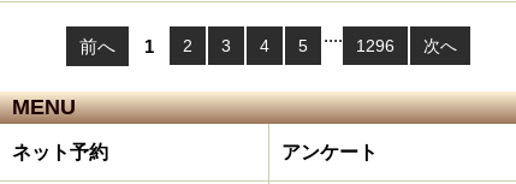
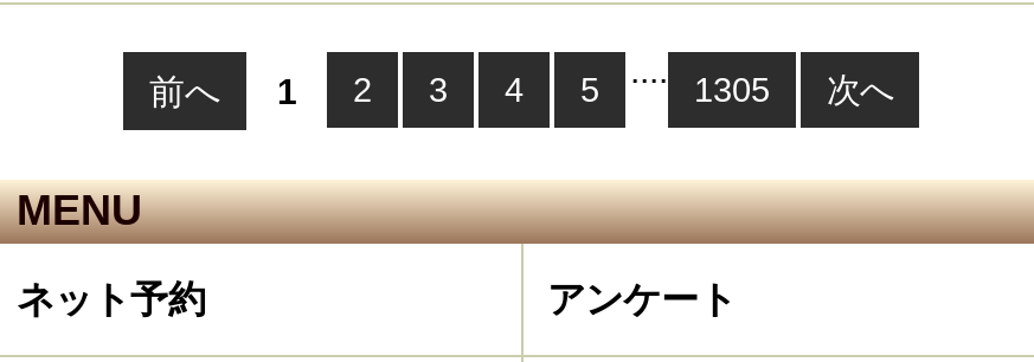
- 1296
+ 1305
